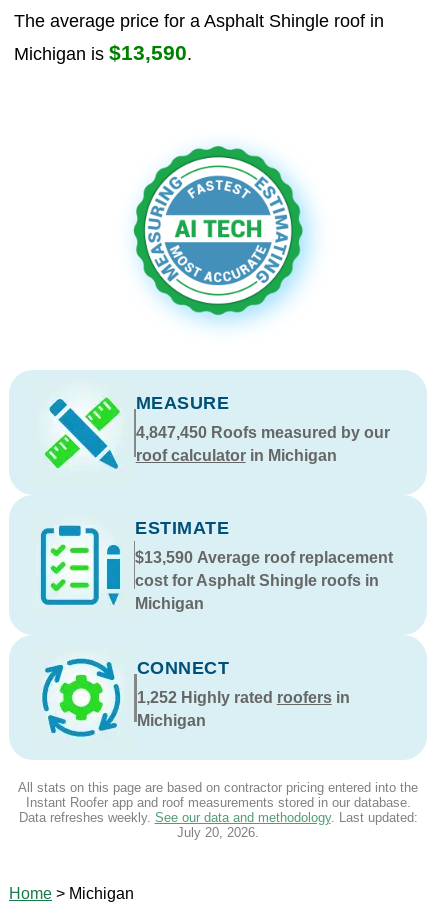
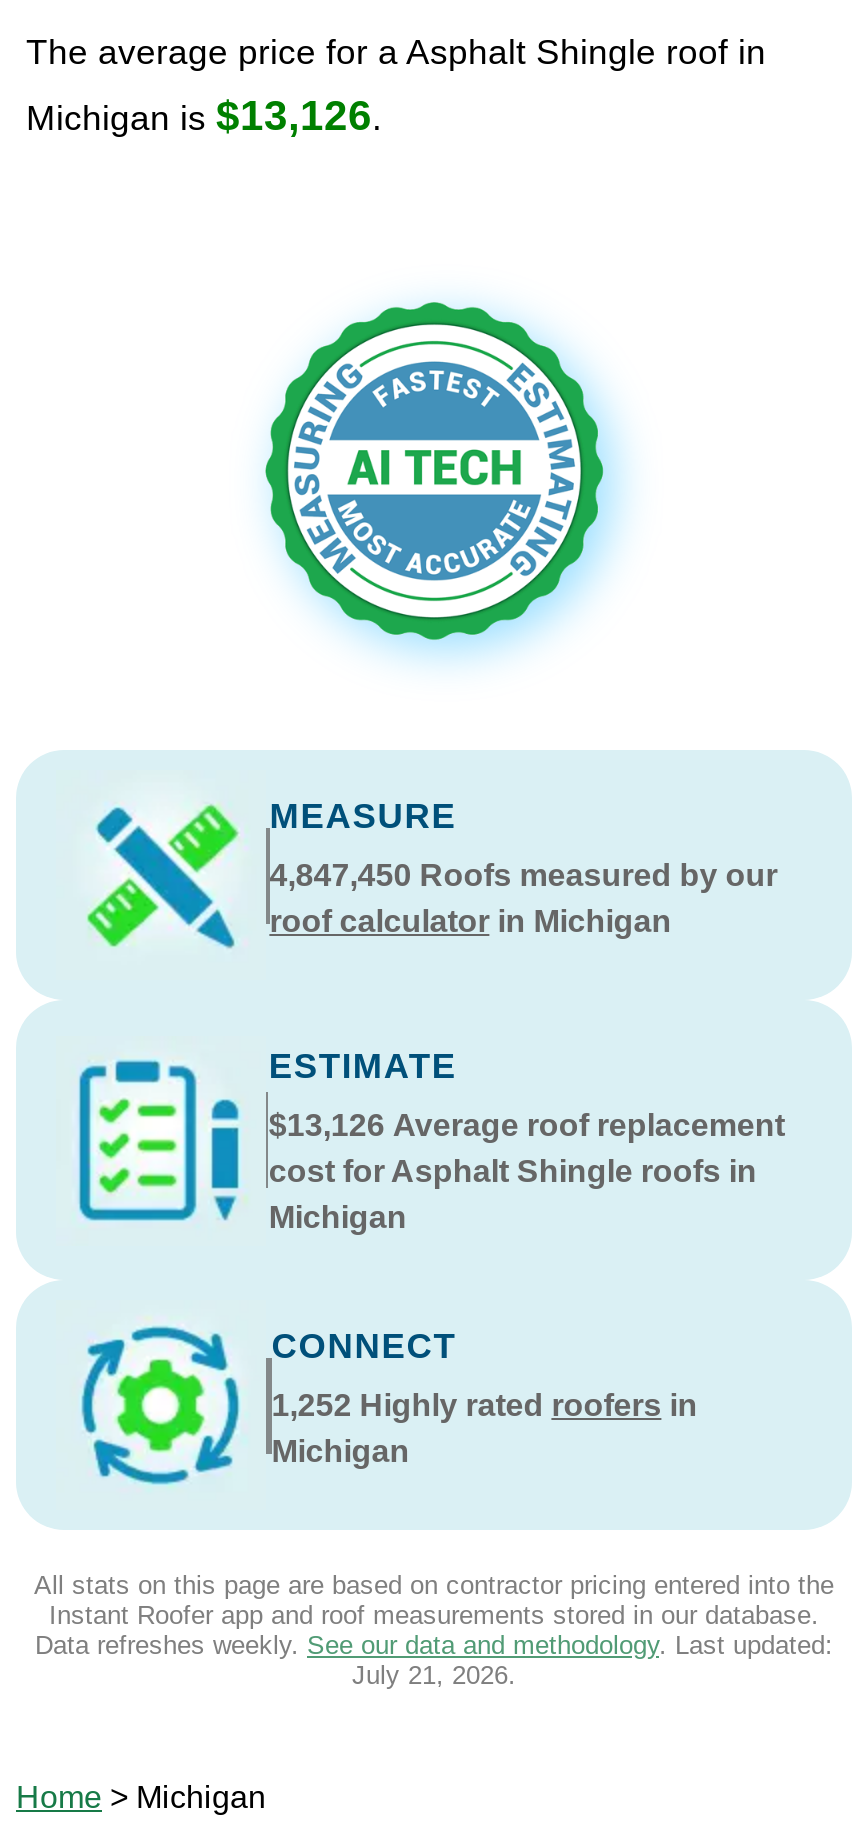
- Michigan is $13,590.
+ Michigan is $13,126.

- $13,590 Average roof replacement
+ $13,126 Average roof replacement

- July 20, 2026.
+ July 21, 2026.
